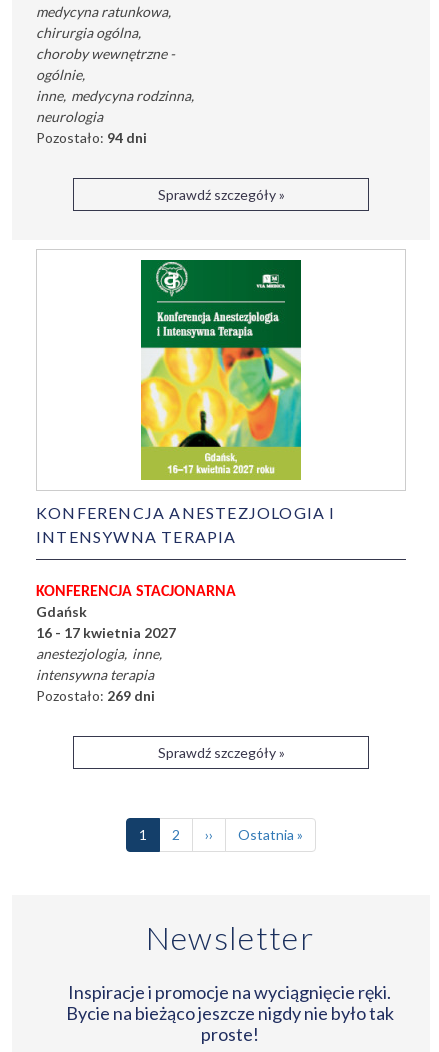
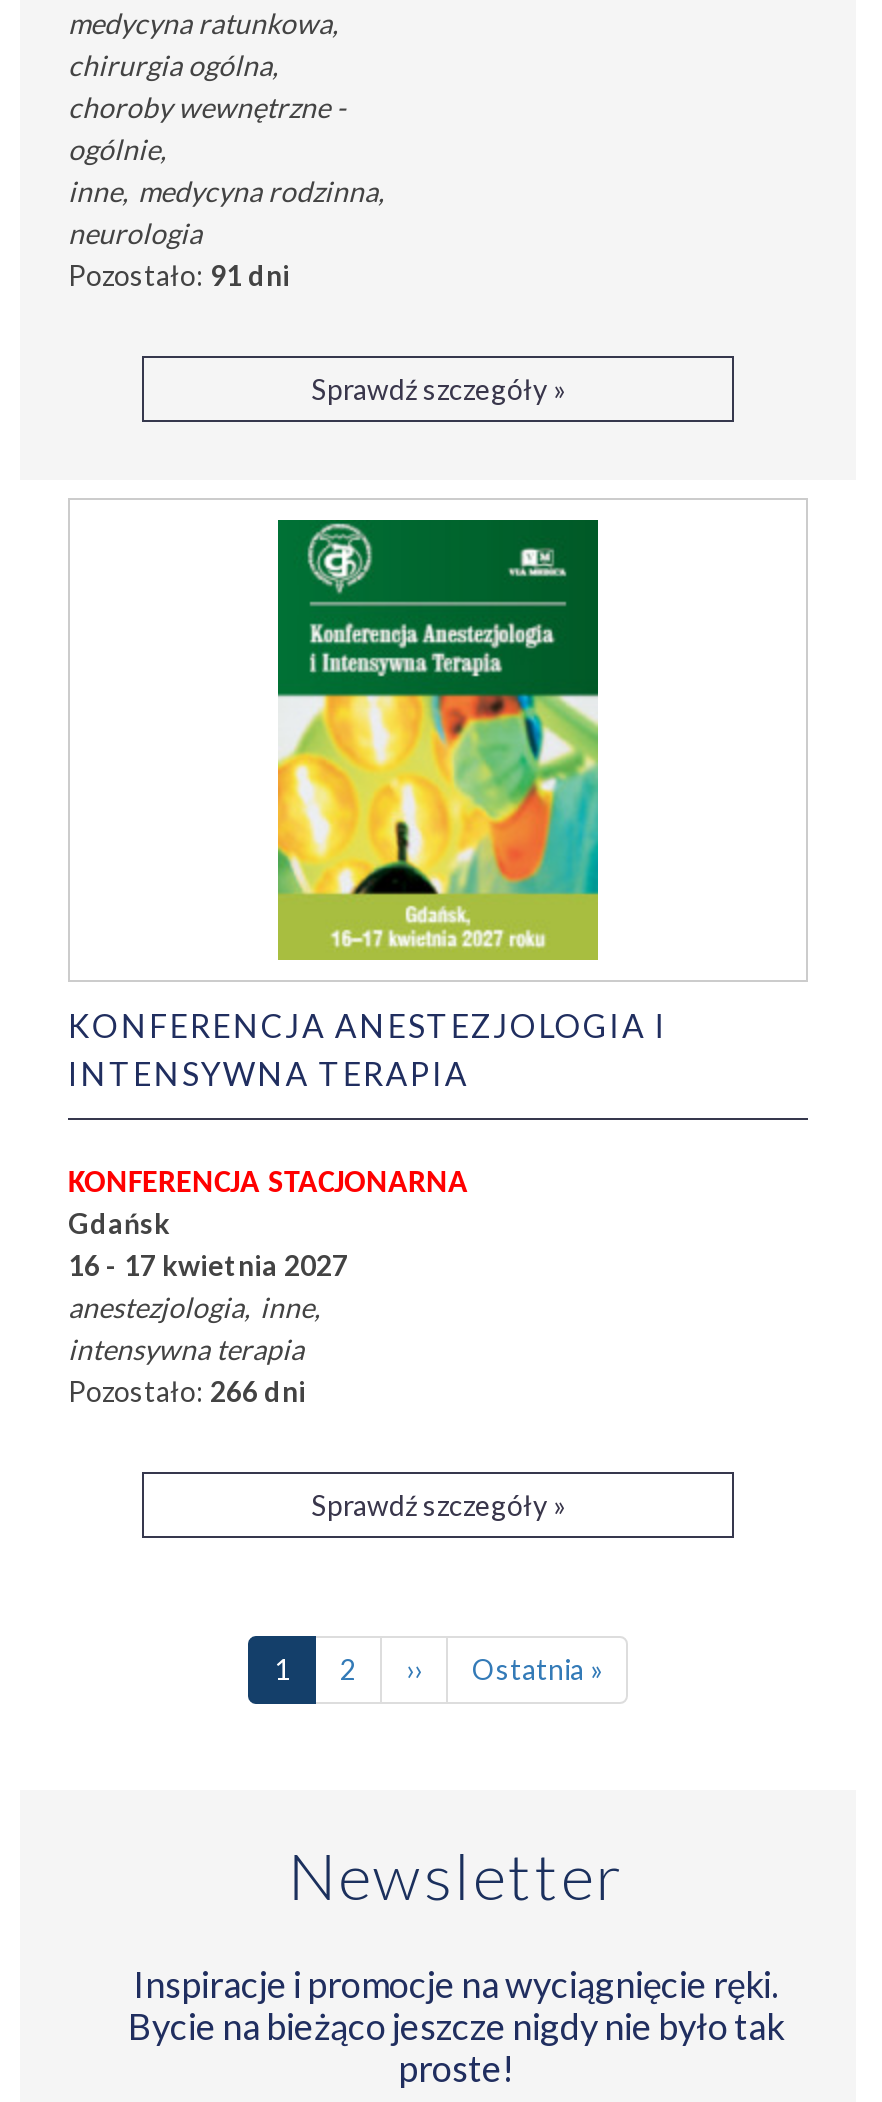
- Pozostało: 94 dni
+ Pozostało: 91 dni

- Pozostało: 269 dni
+ Pozostało: 266 dni
